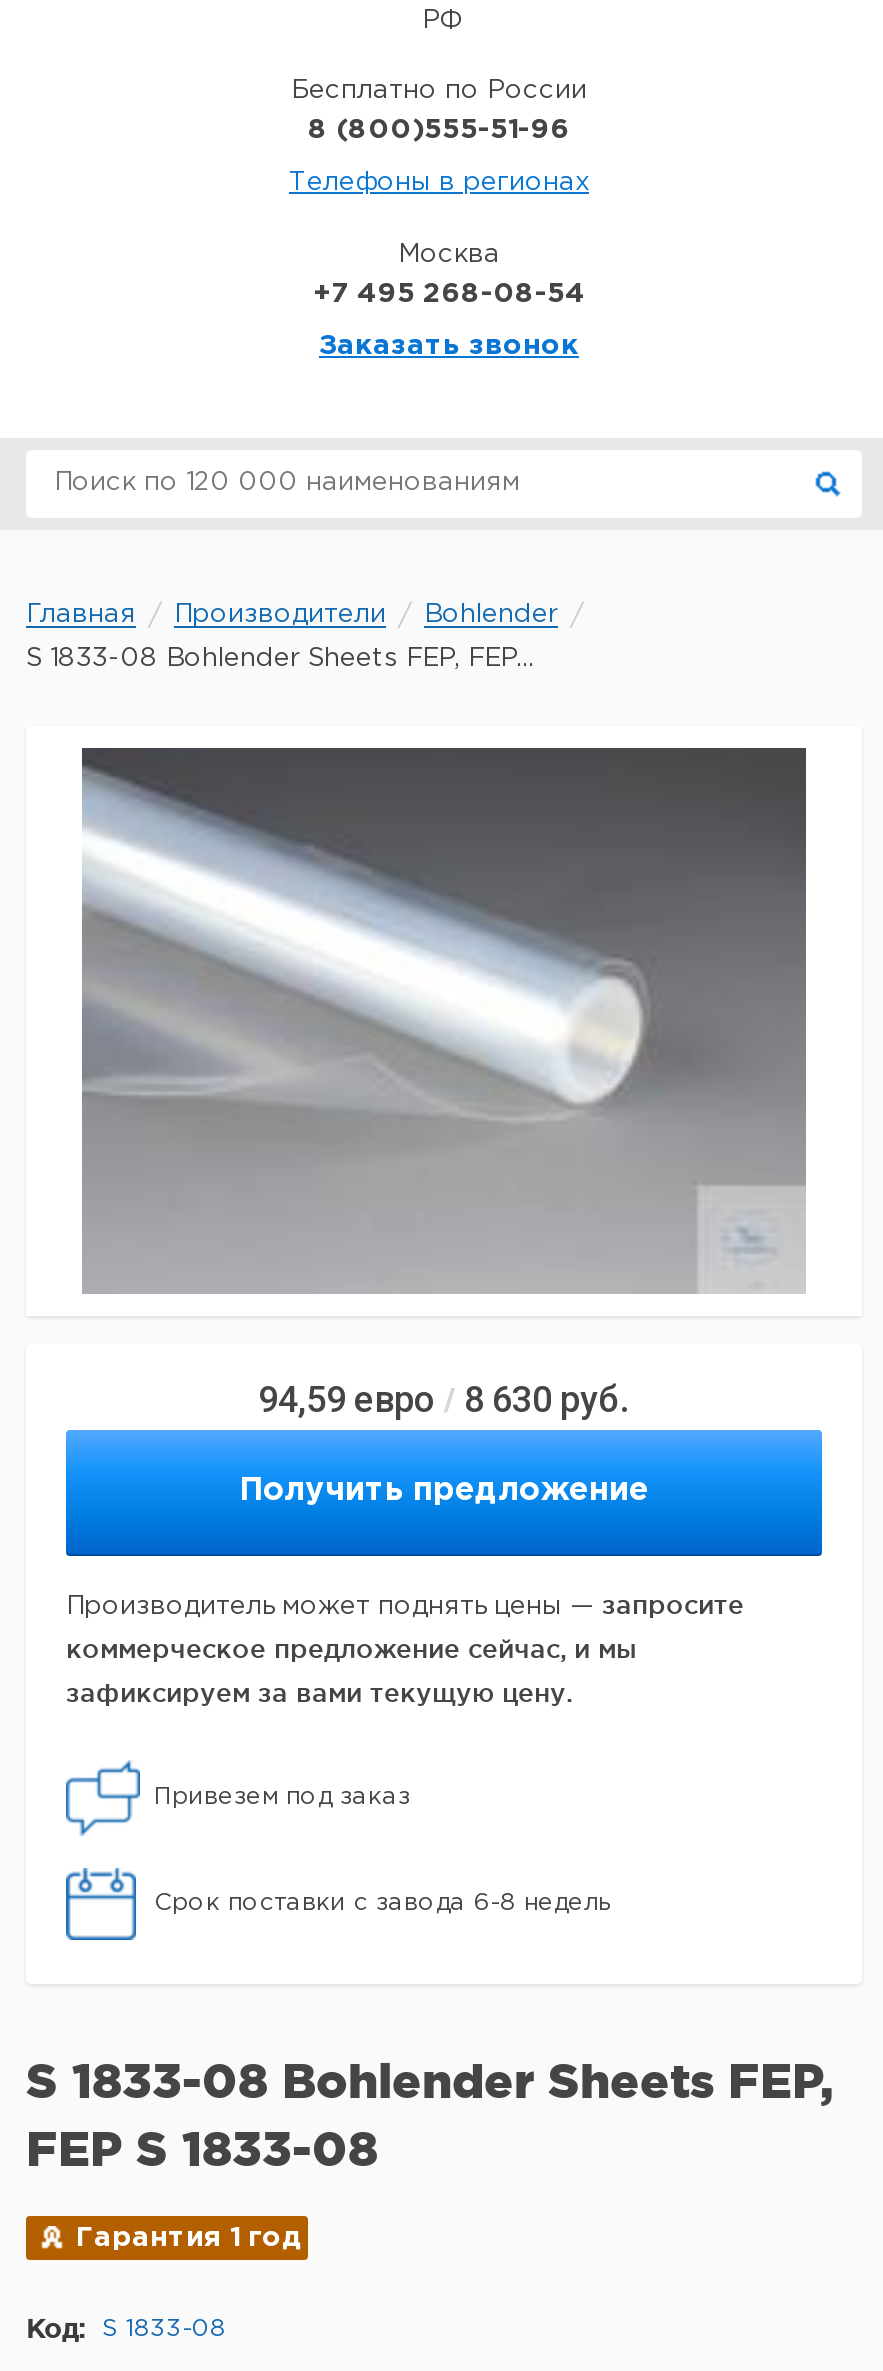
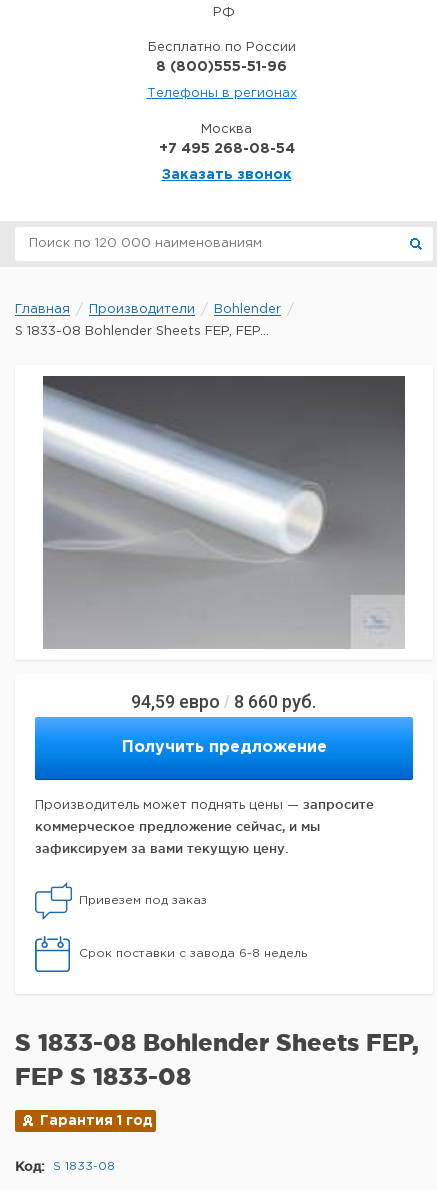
- 94,59 евро / 8 630 руб.
+ 94,59 евро / 8 660 руб.
